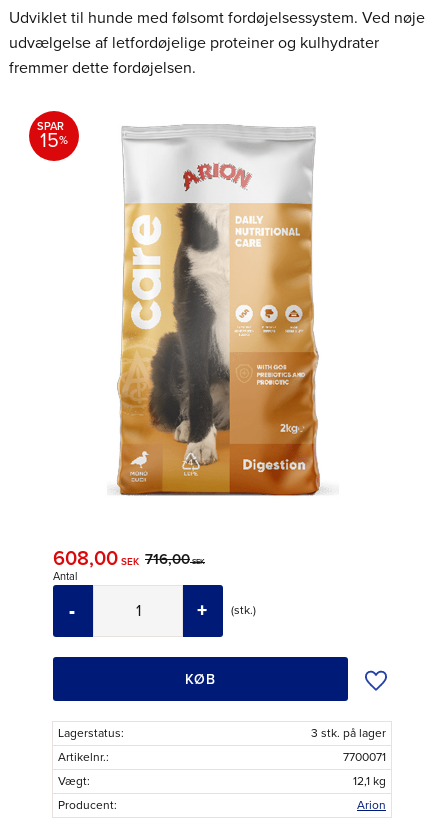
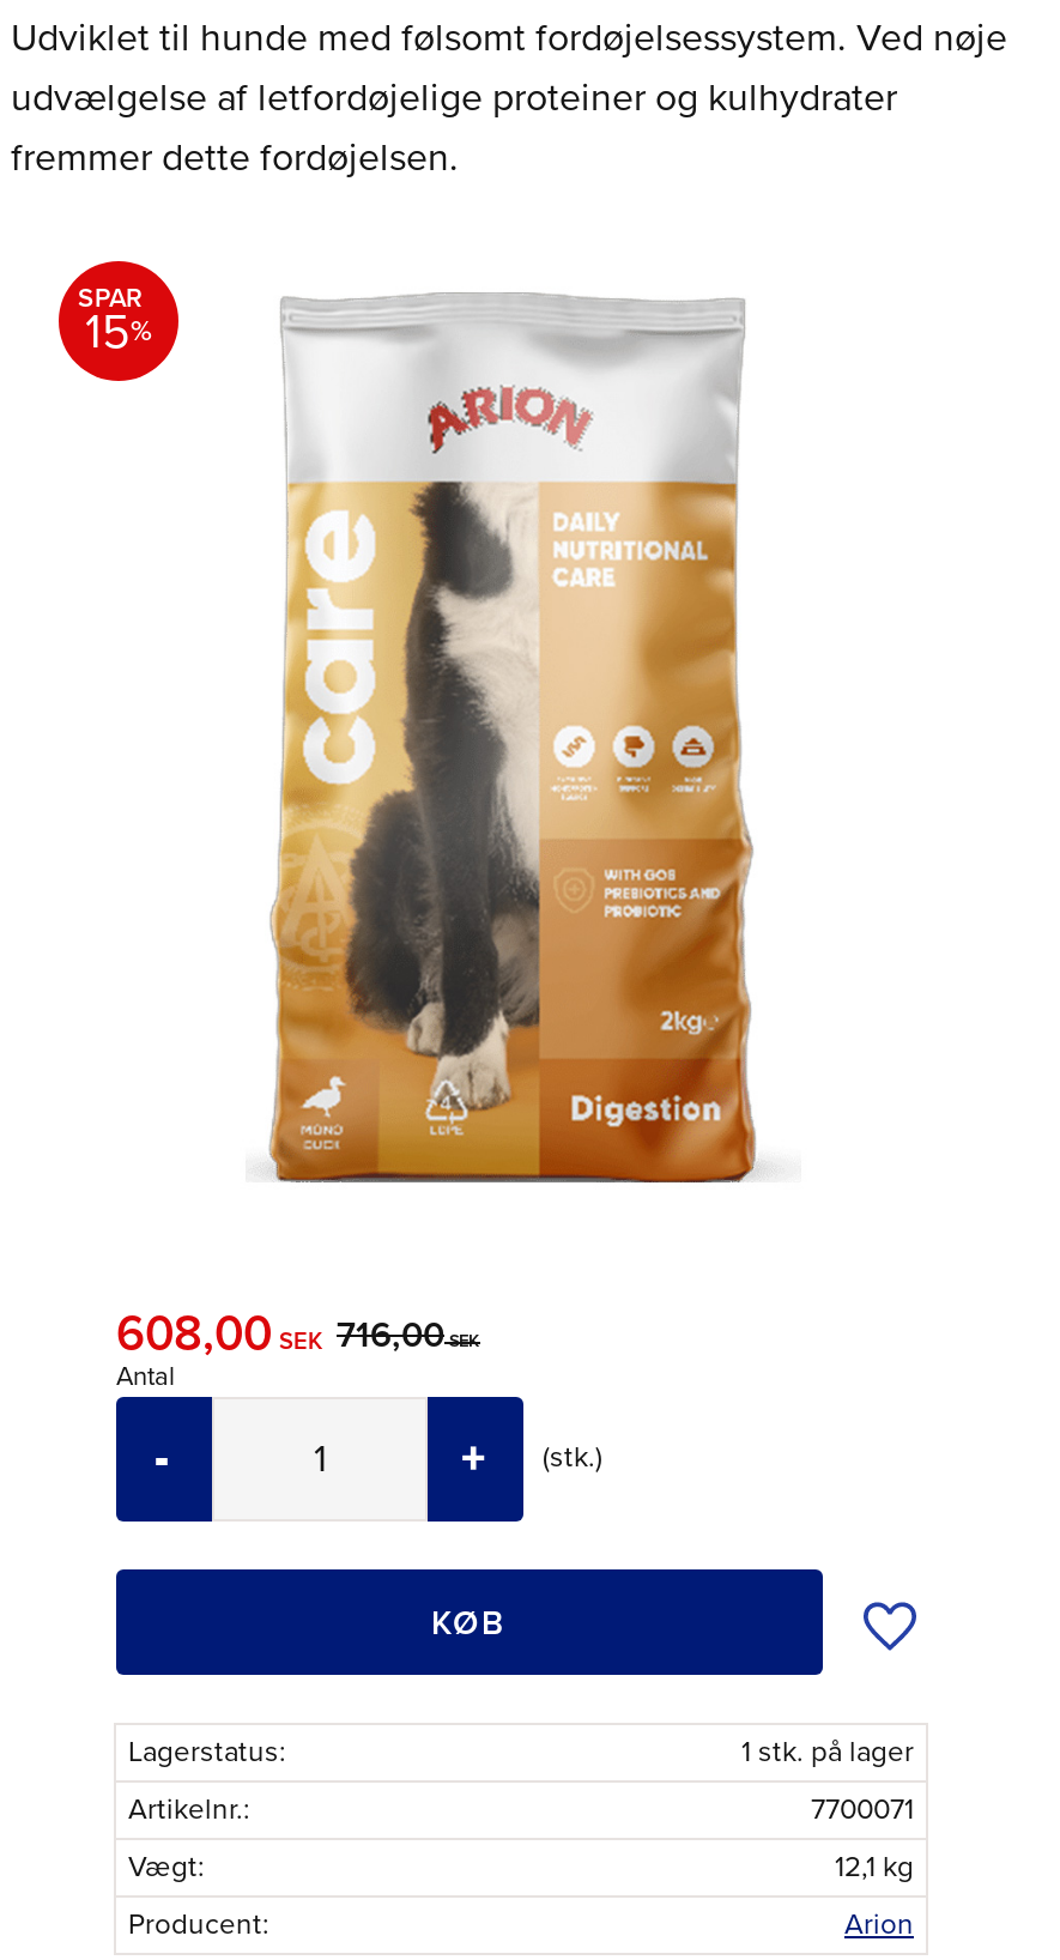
- 3 stk. på lager
+ 1 stk. på lager
